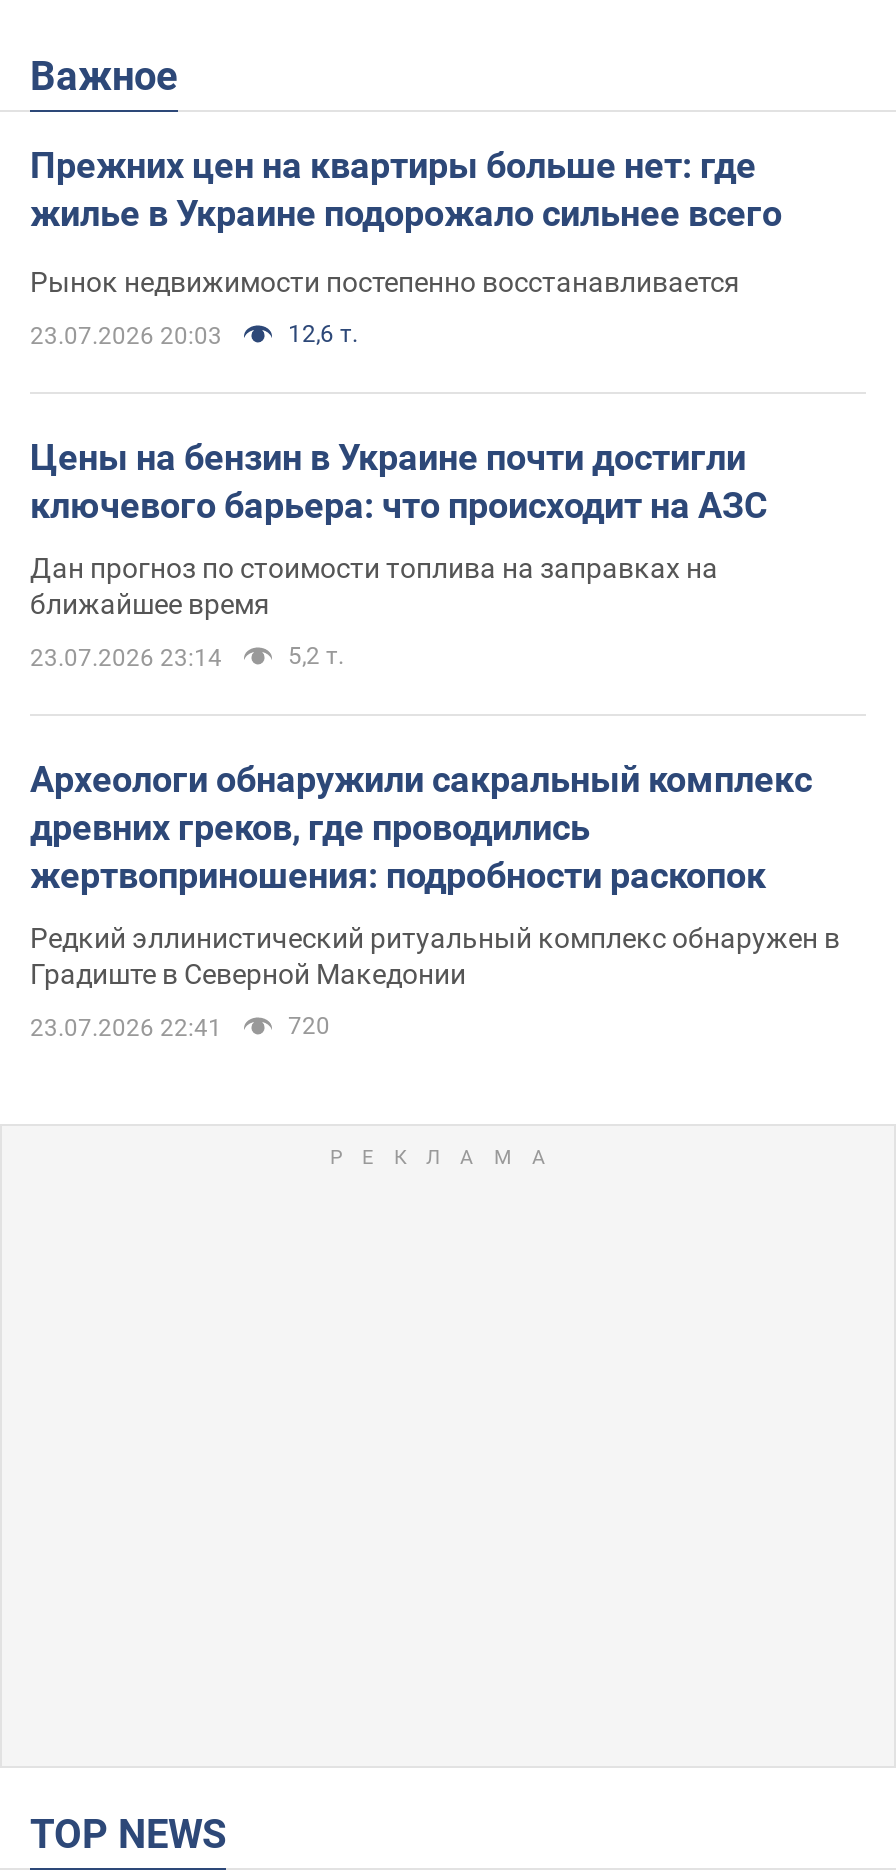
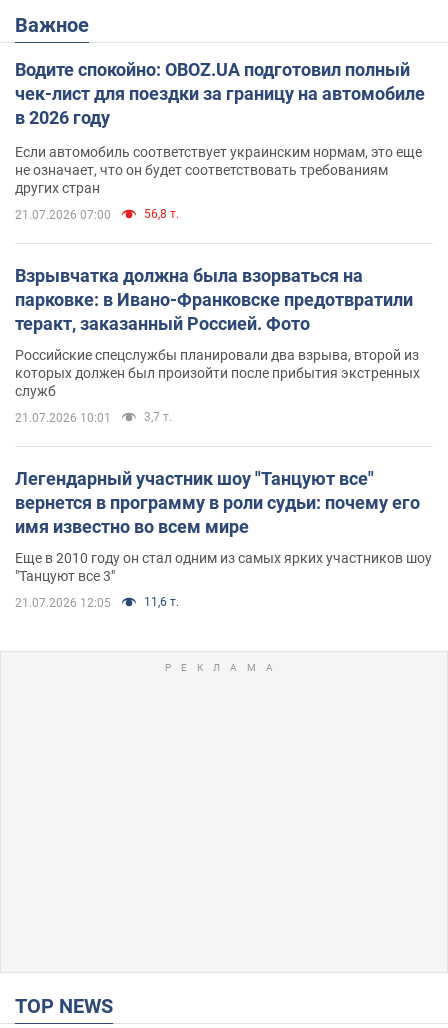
- Прежних цен на квартиры больше нет: где
- жилье в Украине подорожало сильнее всего
+ Водите спокойно: OBOZ.UA подготовил полный
+ чек-лист для поездки за границу на автомобиле
+ в 2026 году

- Рынок недвижимости постепенно восстанавливается
+ Если автомобиль соответствует украинским нормам, это еще
+ не означает, что он будет соответствовать требованиям
+ других стран

- 23.07.2026 20:03
- 12,6 т.
+ 21.07.2026 07:00
+ 56,8 т.

- Цены на бензин в Украине почти достигли
- ключевого барьера: что происходит на АЗС
+ Взрывчатка должна была взорваться на
+ парковке: в Ивано-Франковске предотвратили
+ теракт, заказанный Россией. Фото

- Дан прогноз по стоимости топлива на заправках на
- ближайшее время
+ Российские спецслужбы планировали два взрыва, второй из
+ которых должен был произойти после прибытия экстренных
+ служб

- 23.07.2026 23:14
- 5,2 т.
+ 21.07.2026 10:01
+ 3,7 т.

- Археологи обнаружили сакральный комплекс
- древних греков, где проводились
- жертвоприношения: подробности раскопок
+ Легендарный участник шоу "Танцуют все"
+ вернется в программу в роли судьи: почему его
+ имя известно во всем мире

- Редкий эллинистический ритуальный комплекс обнаружен в
- Градиште в Северной Македонии
+ Еще в 2010 году он стал одним из самых ярких участников шоу
+ "Танцуют все 3"

- 23.07.2026 22:41
- 720
+ 21.07.2026 12:05
+ 11,6 т.
